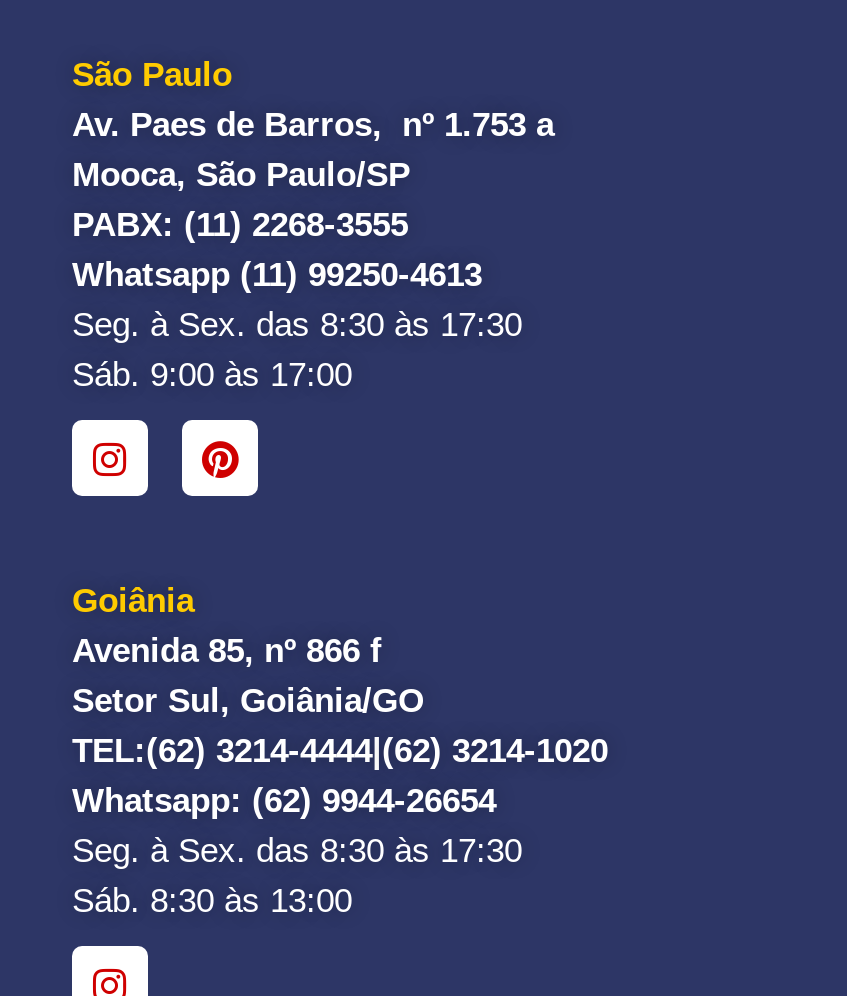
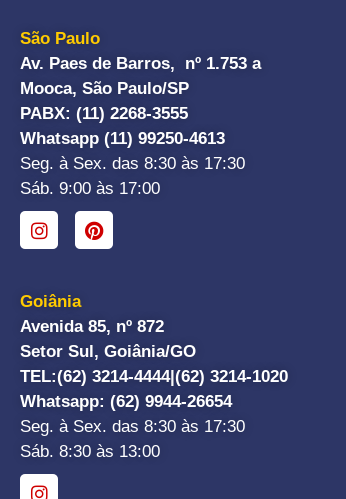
- Avenida 85, nº 866 f
+ Avenida 85, nº 872
